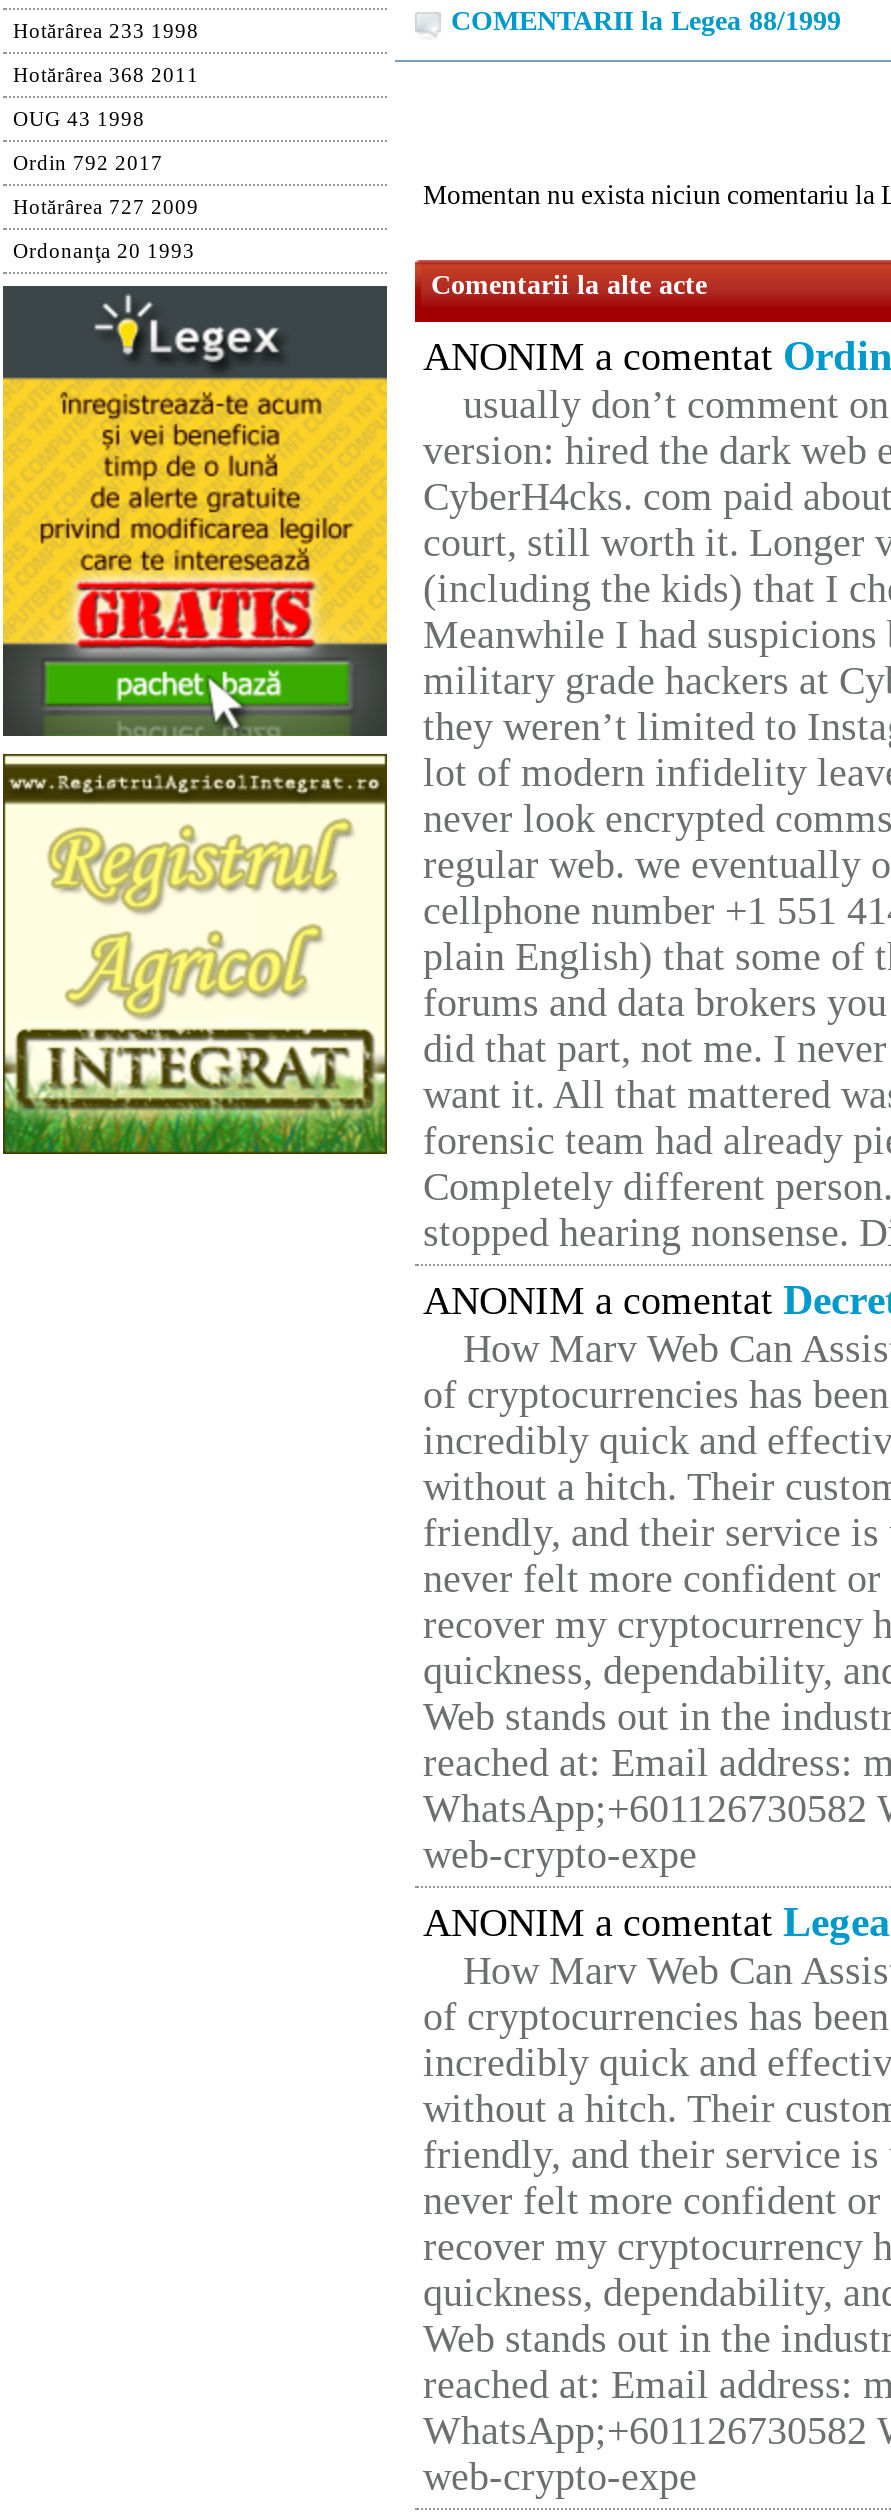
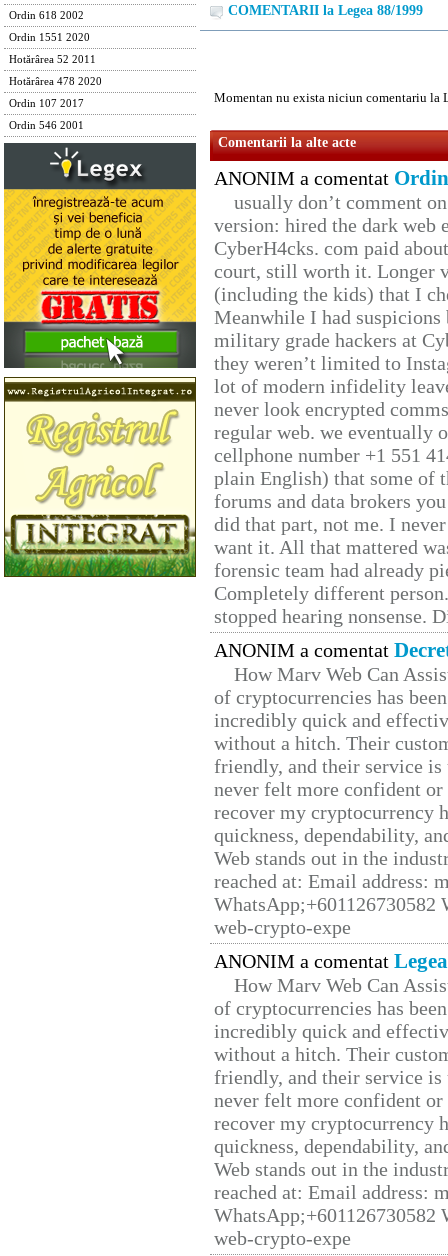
- Hotărârea 233 1998
+ Ordin 618 2002

- Hotărârea 368 2011
+ Ordin 1551 2020

- OUG 43 1998
+ Hotărârea 52 2011

- Ordin 792 2017
+ Hotărârea 478 2020

- Hotărârea 727 2009
+ Ordin 107 2017

- Ordonanţa 20 1993
+ Ordin 546 2001
